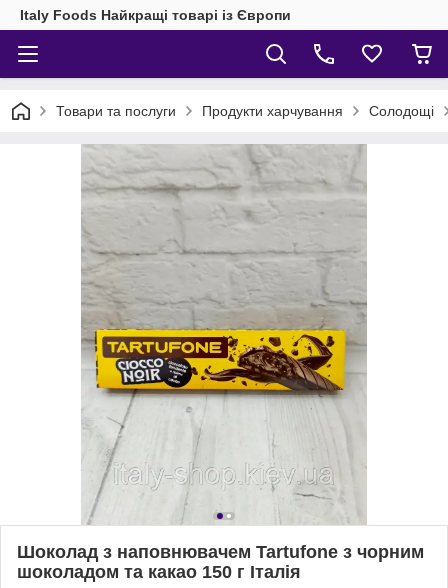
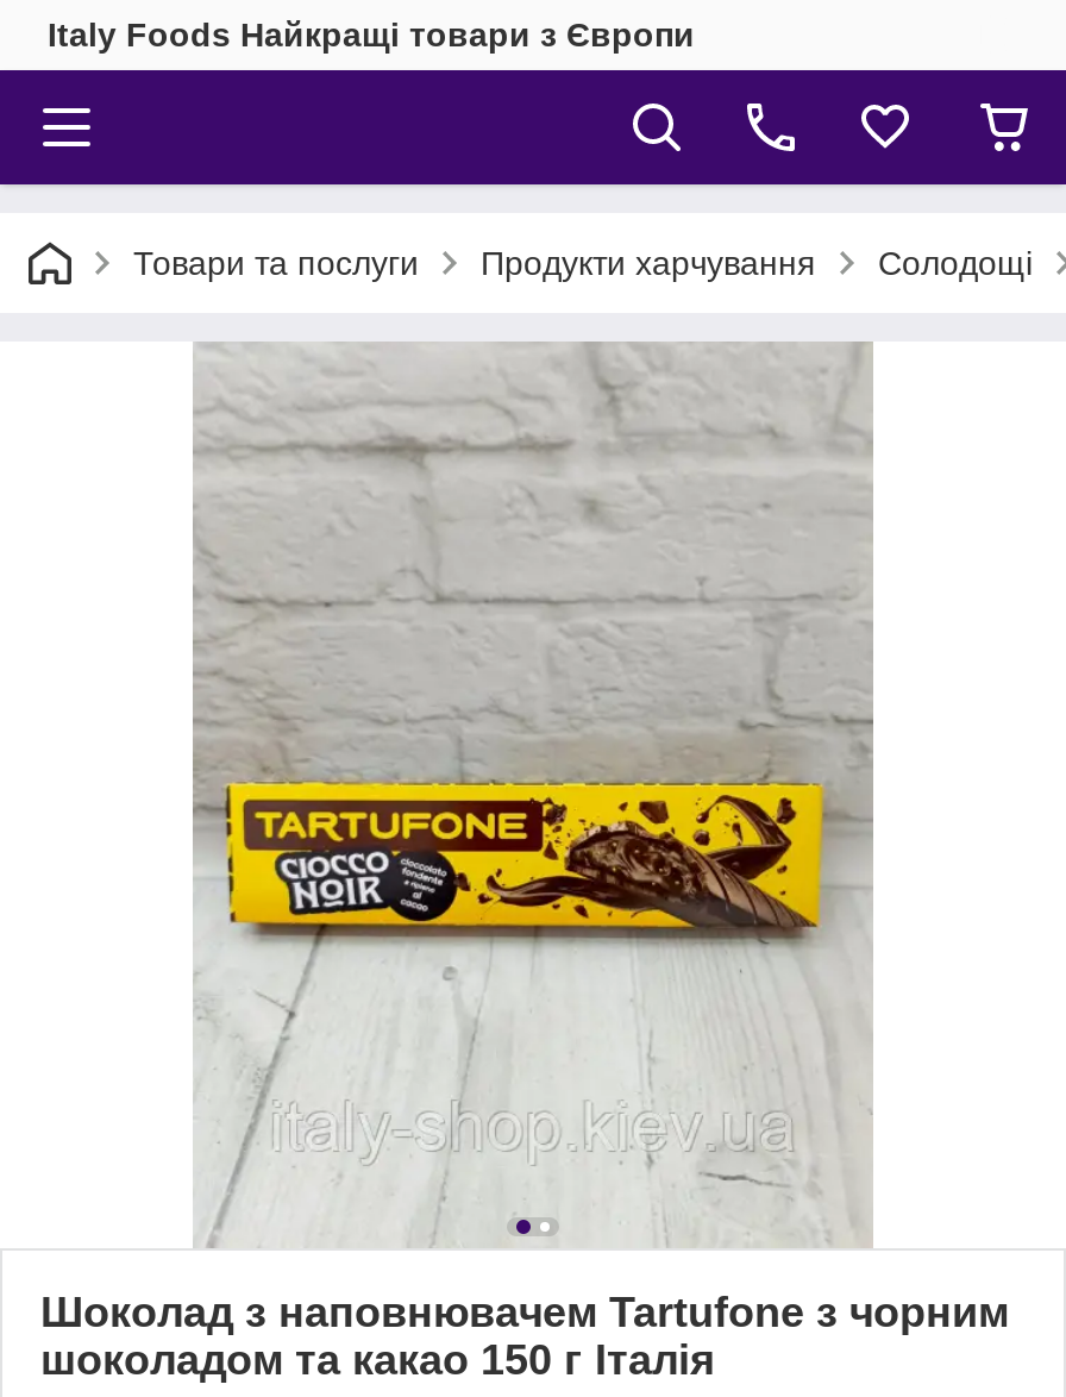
- Italy Foods Найкращі товарі із Європи
+ Italy Foods Найкращі товари з Європи
